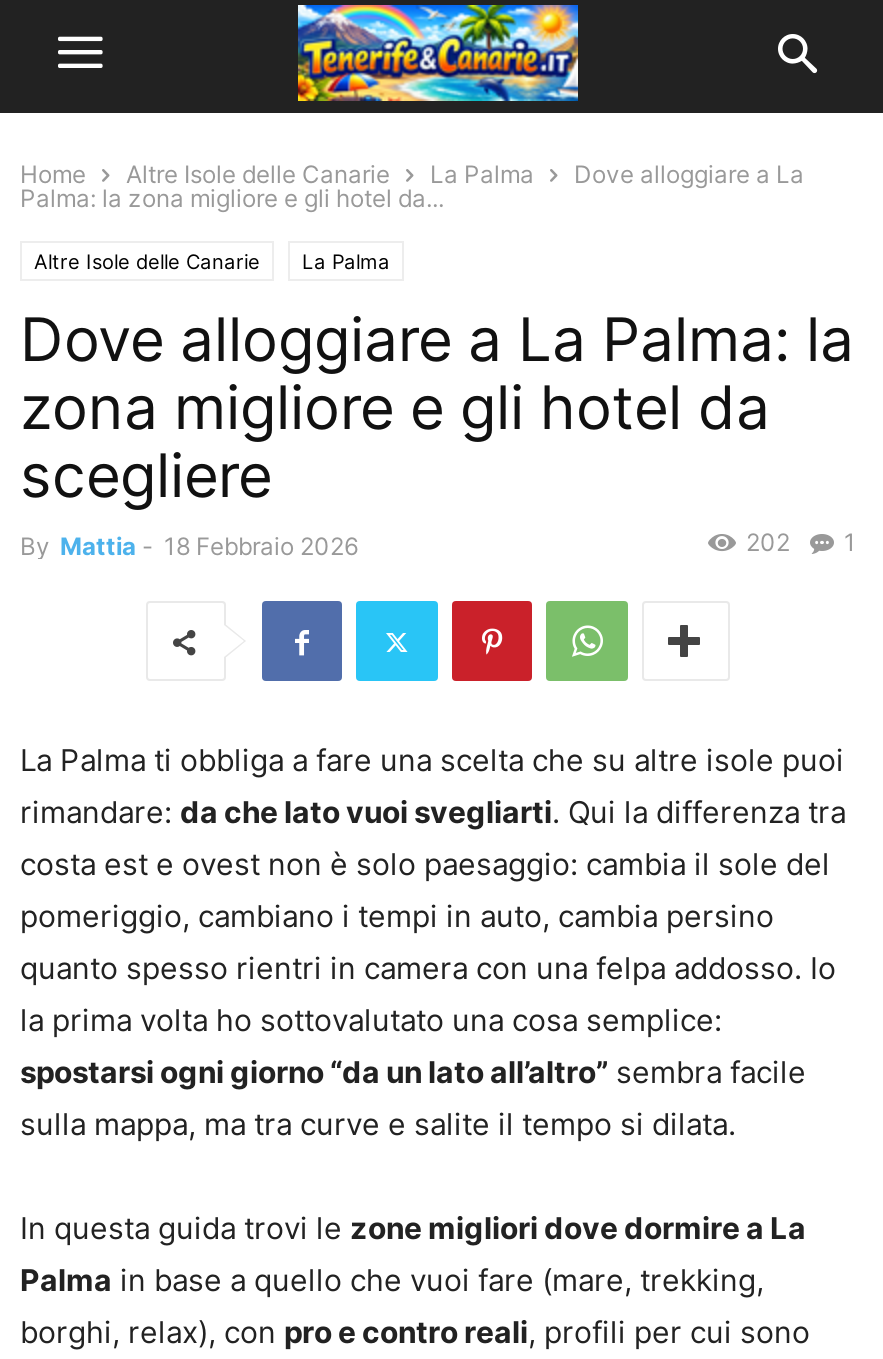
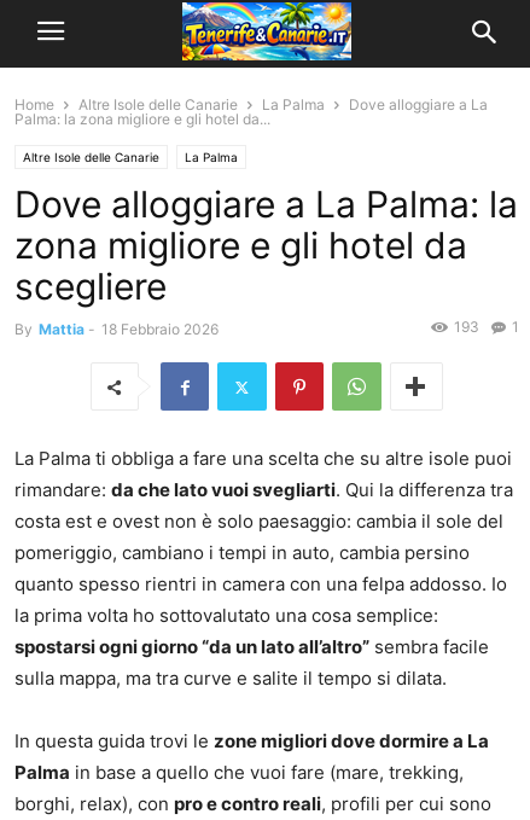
- 202 1
+ 193 1
